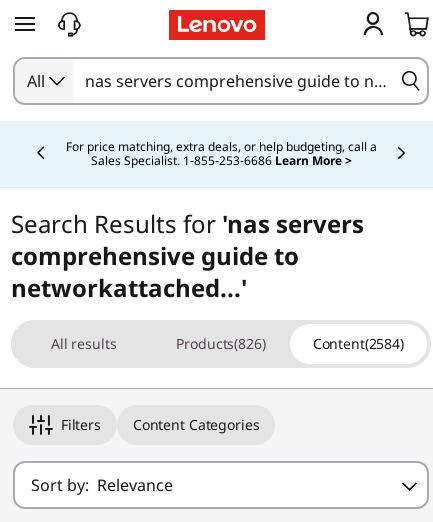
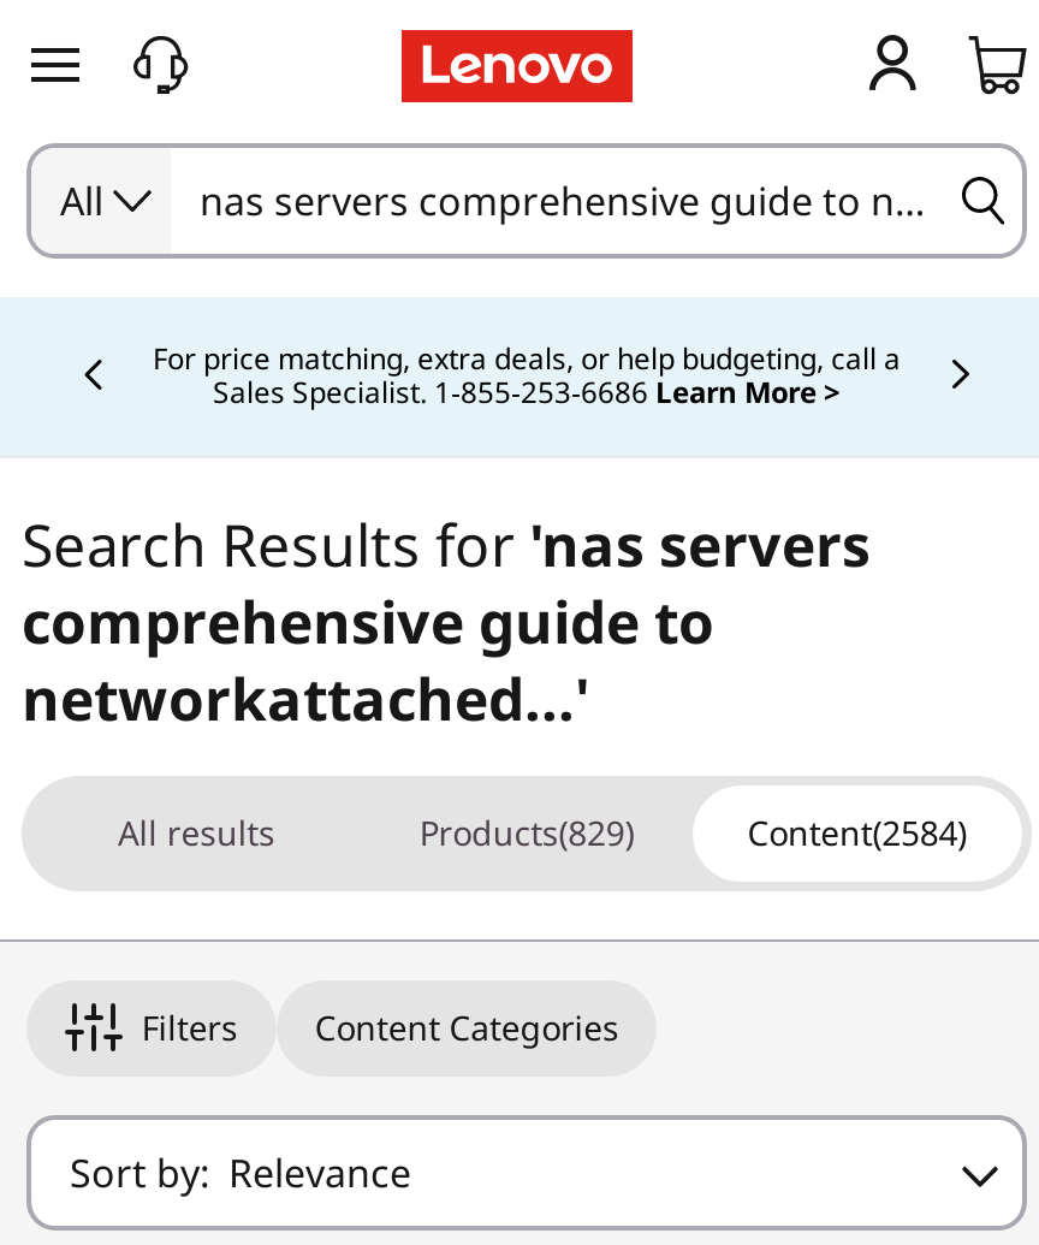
- Products(826)
+ Products(829)
